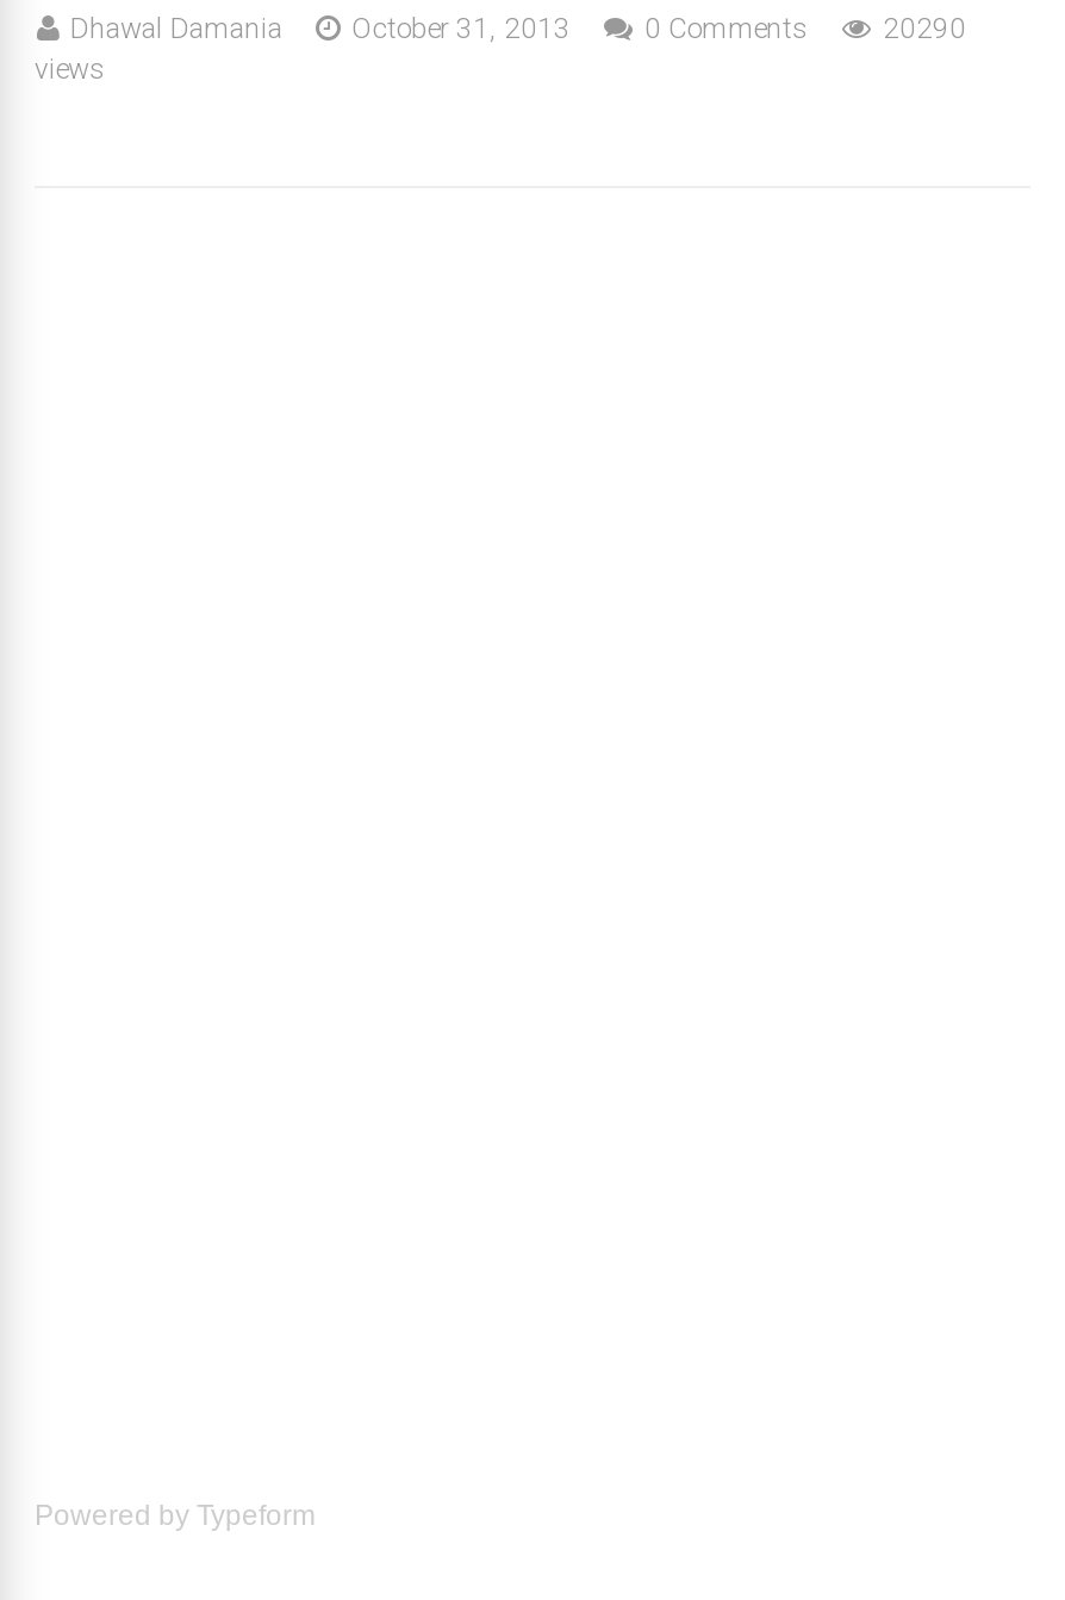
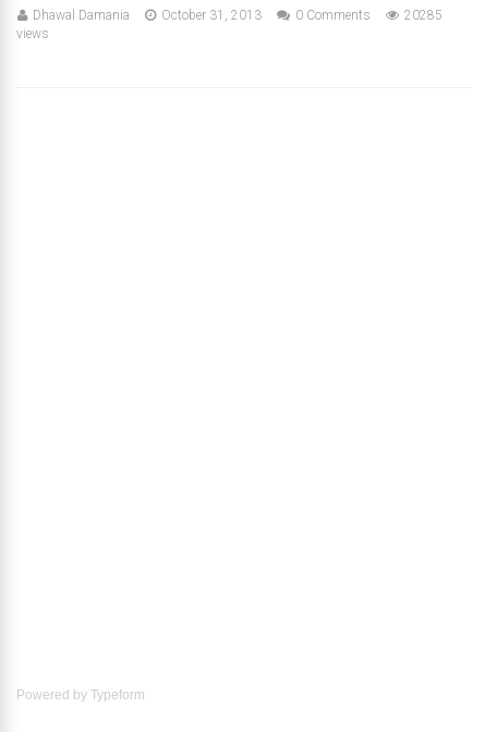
- 20290
+ 20285
